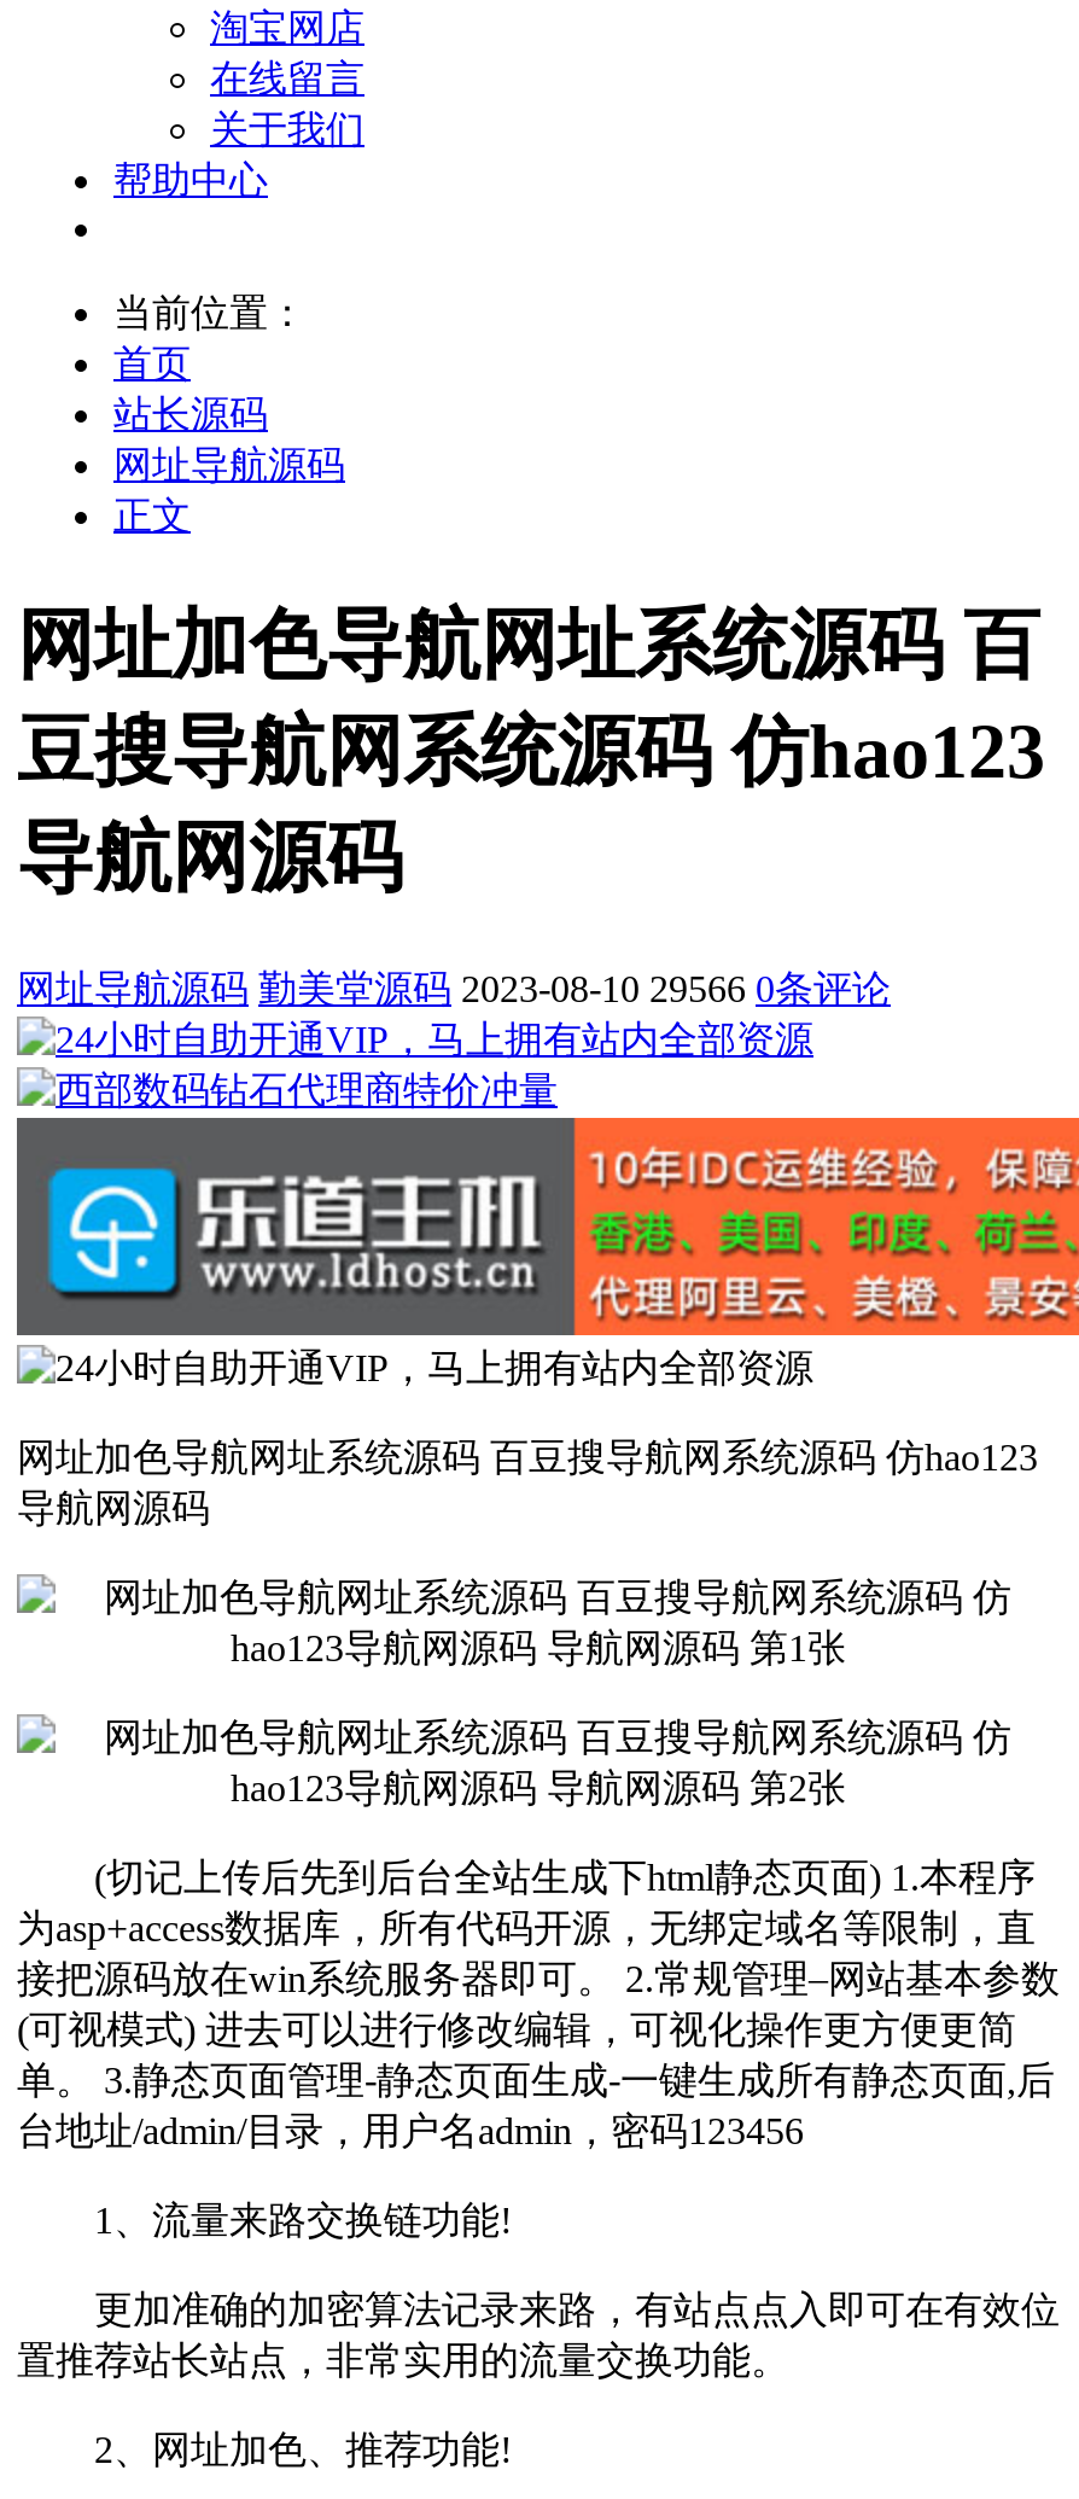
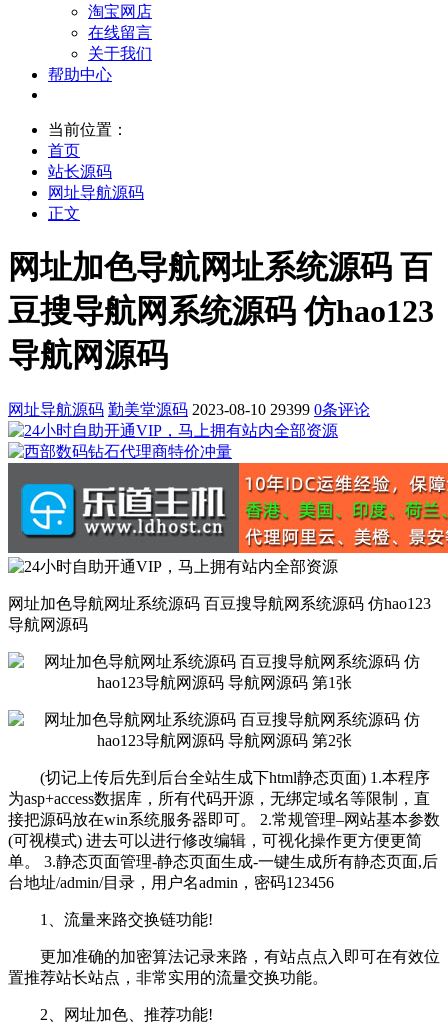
- 网址导航源码 勤美堂源码 2023-08-10 29566 0条评论
+ 网址导航源码 勤美堂源码 2023-08-10 29399 0条评论
